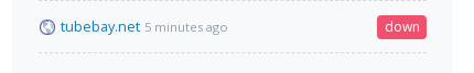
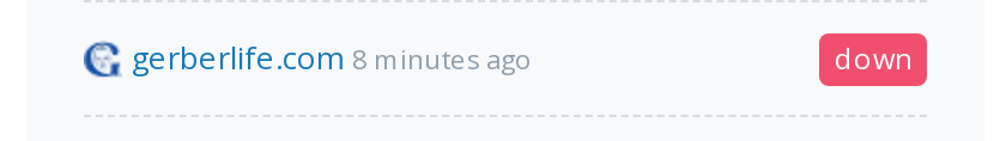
- tubebay.net 5 minutes ago
+ gerberlife.com 8 minutes ago
